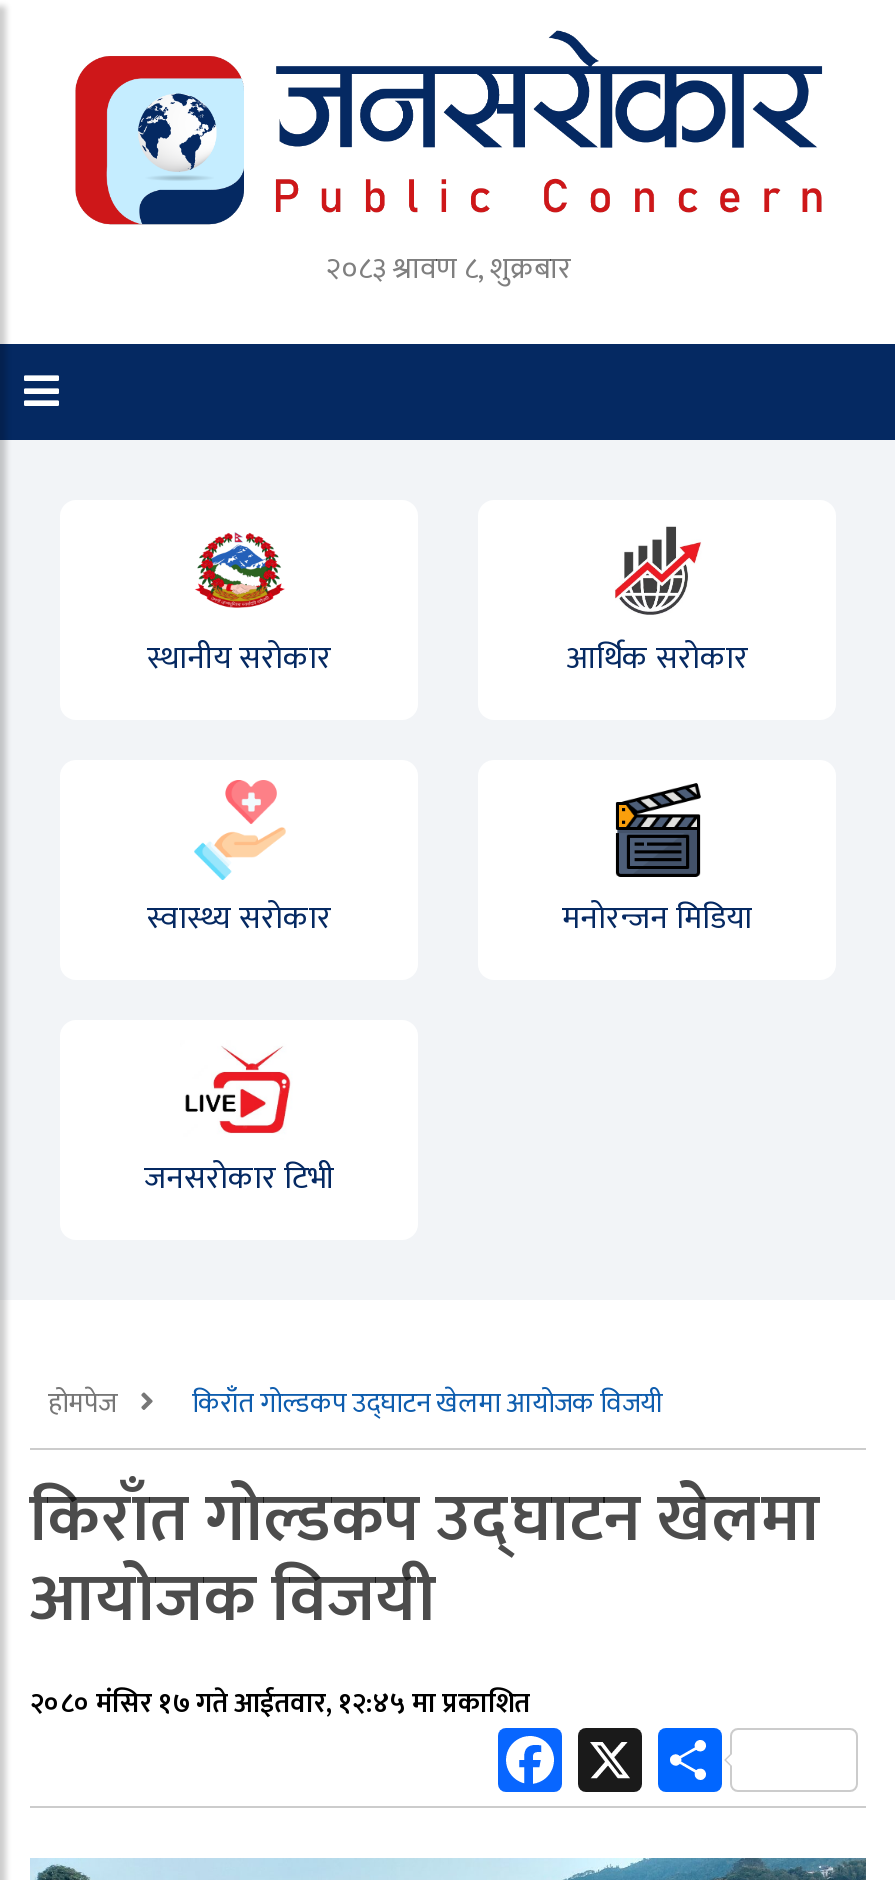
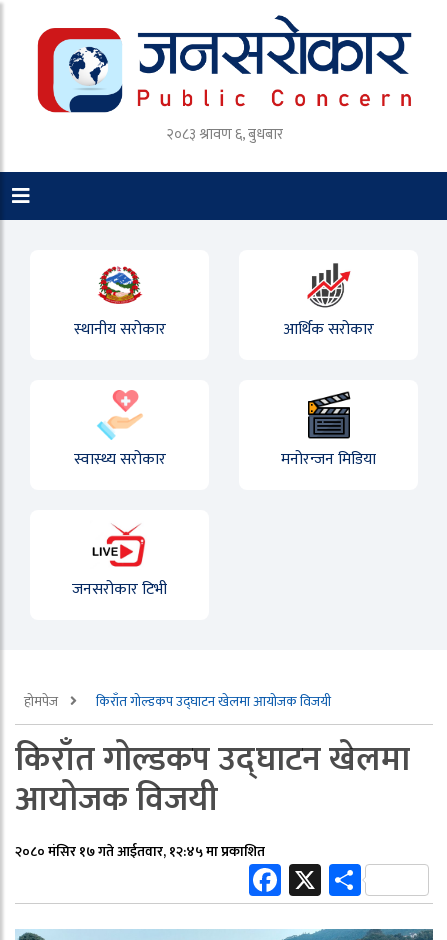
- २०८३ श्रावण ८, शुक्रबार
+ २०८३ श्रावण ६, बुधबार
